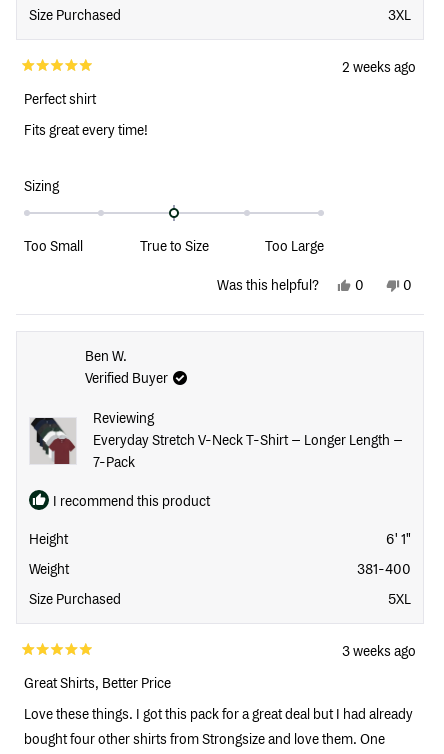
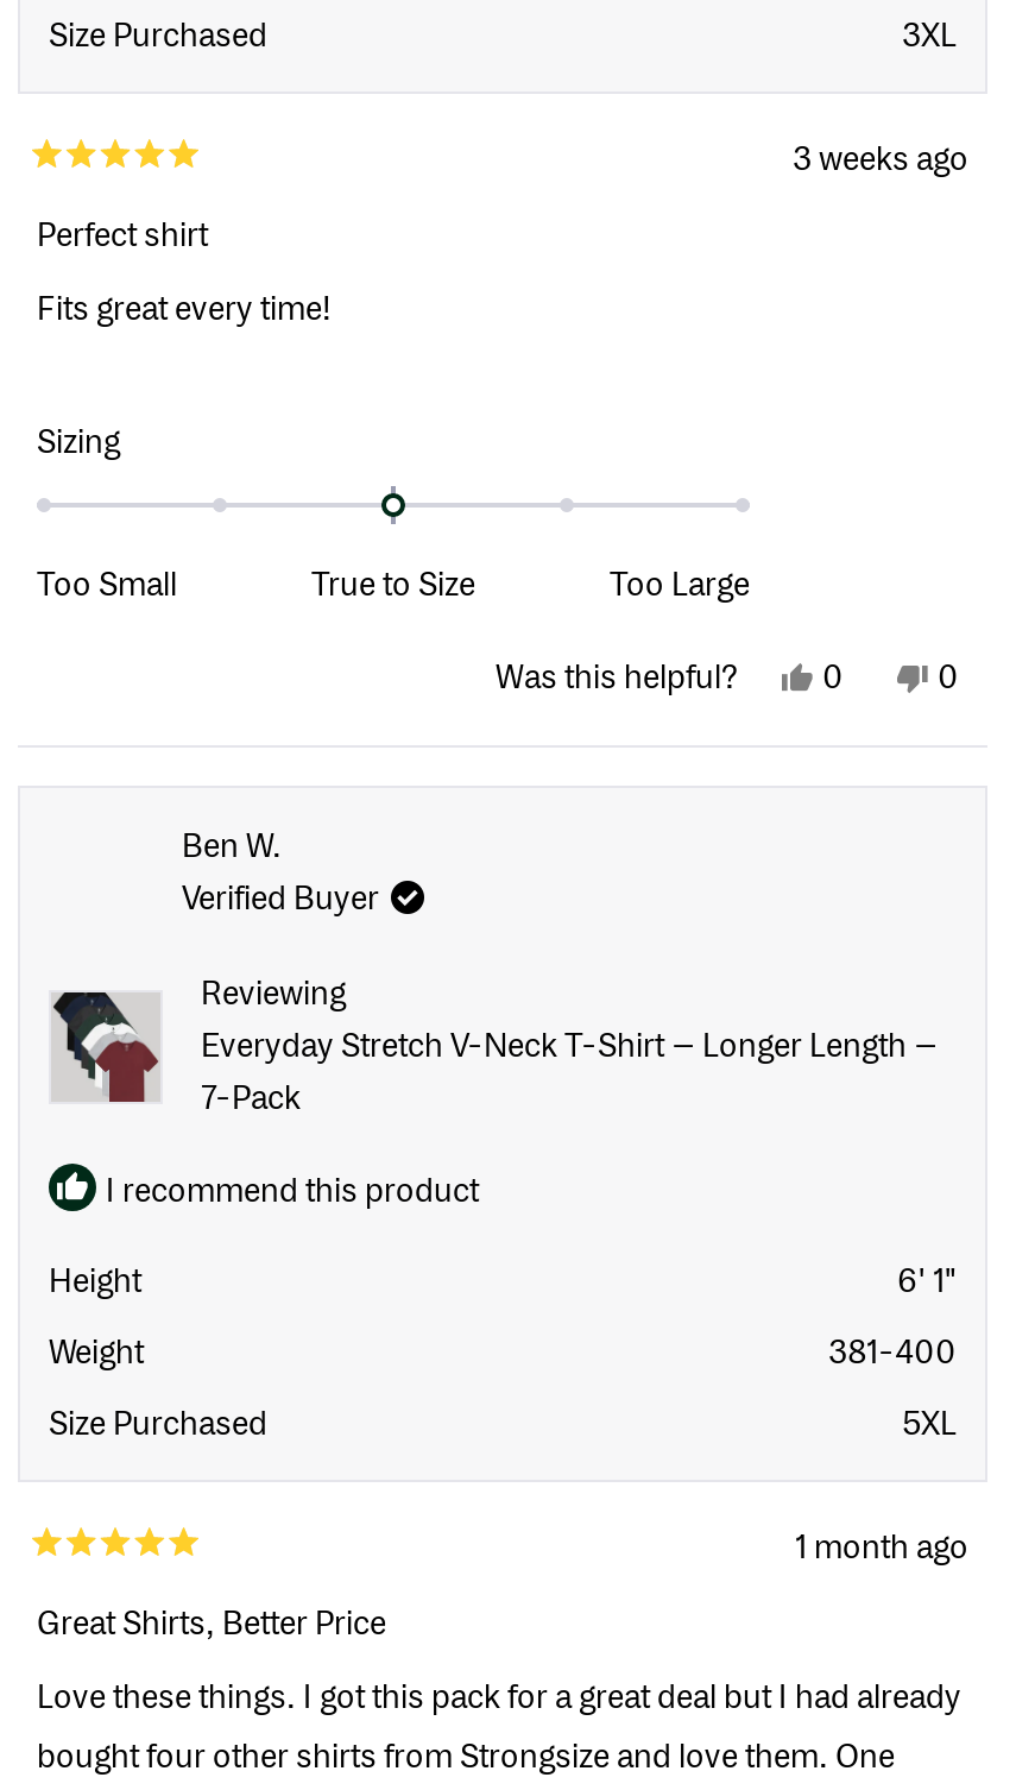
- 2 weeks ago
+ 3 weeks ago

- 3 weeks ago
+ 1 month ago
